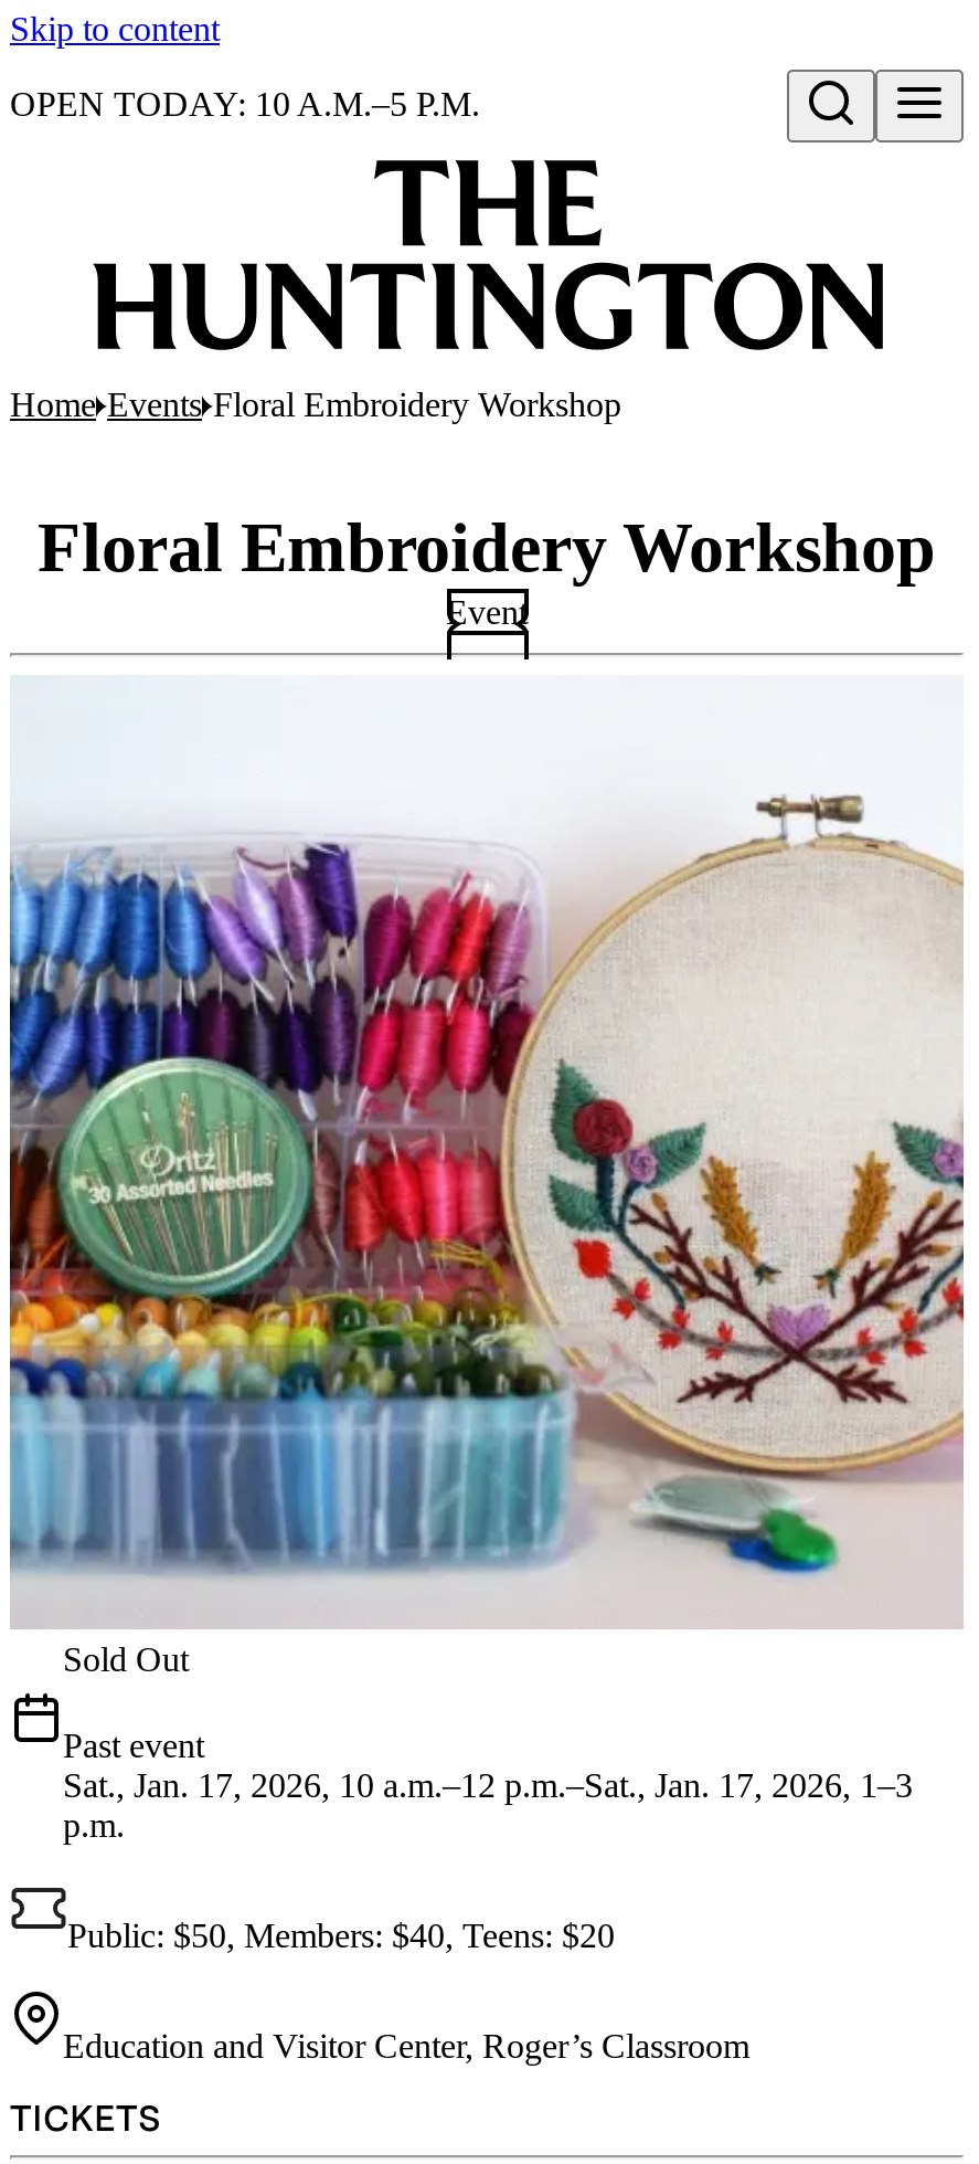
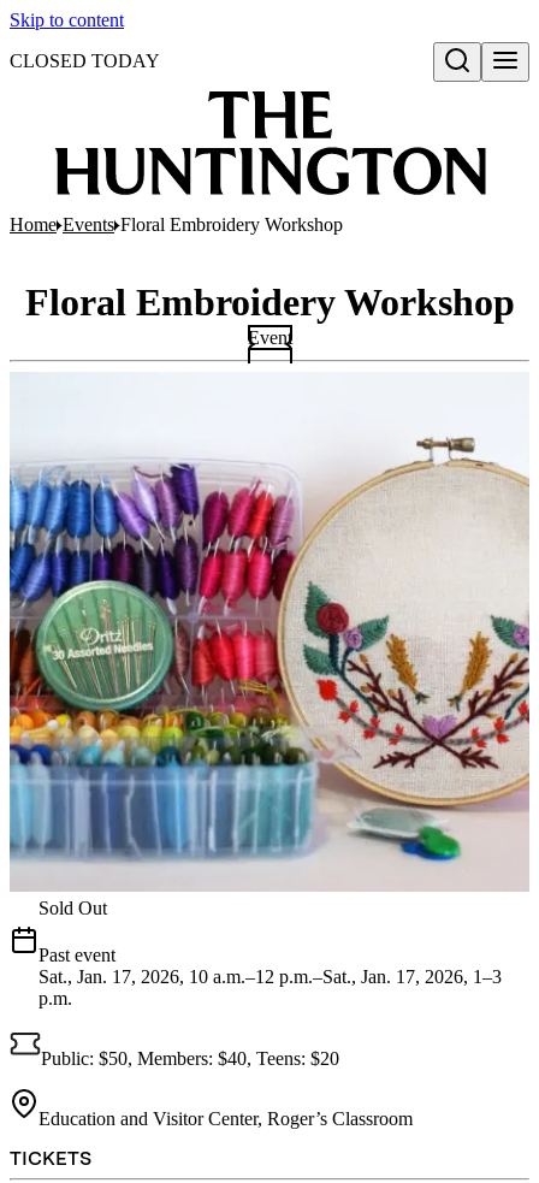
- OPEN TODAY: 10 A.M.–5 P.M.
+ CLOSED TODAY
